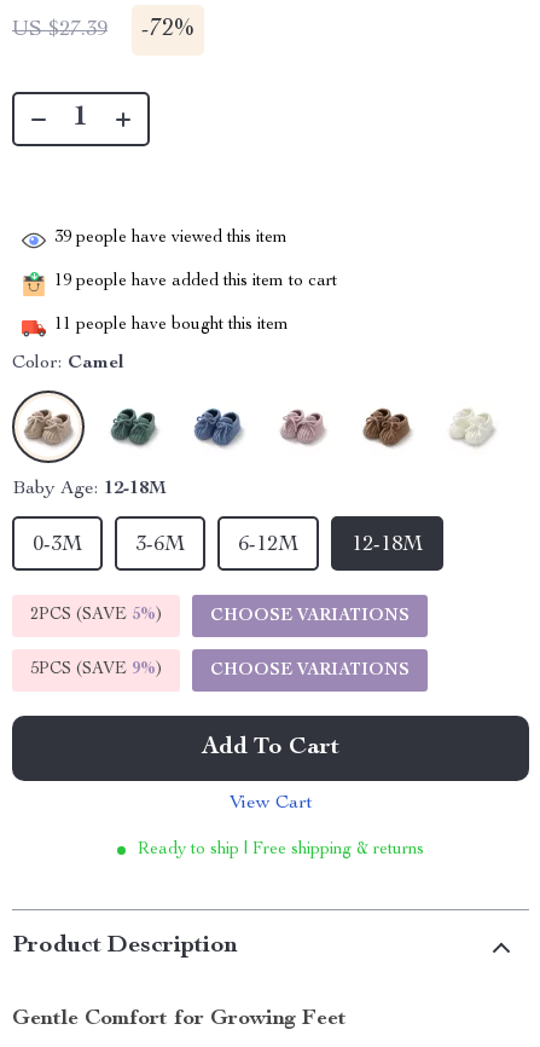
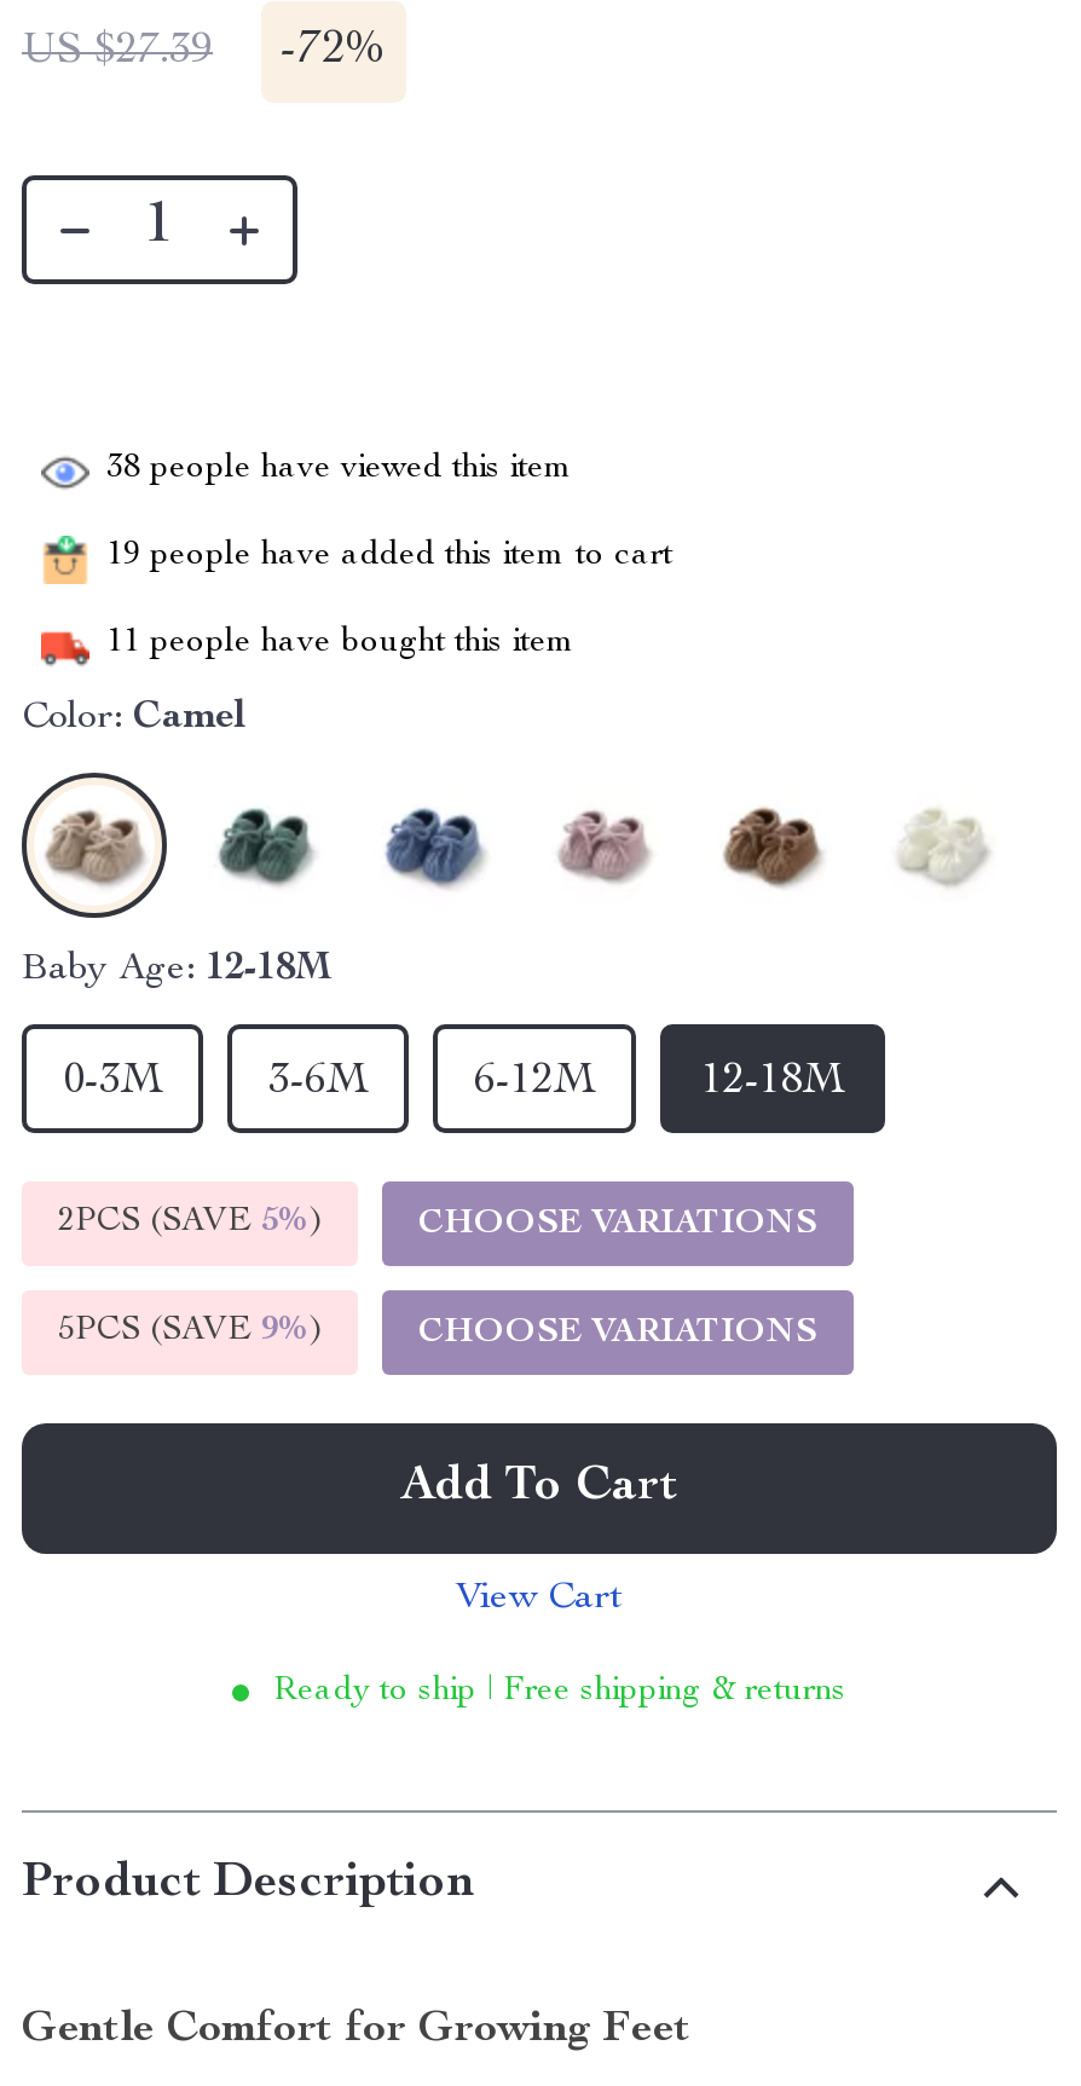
- 39 people have viewed this item
+ 38 people have viewed this item
